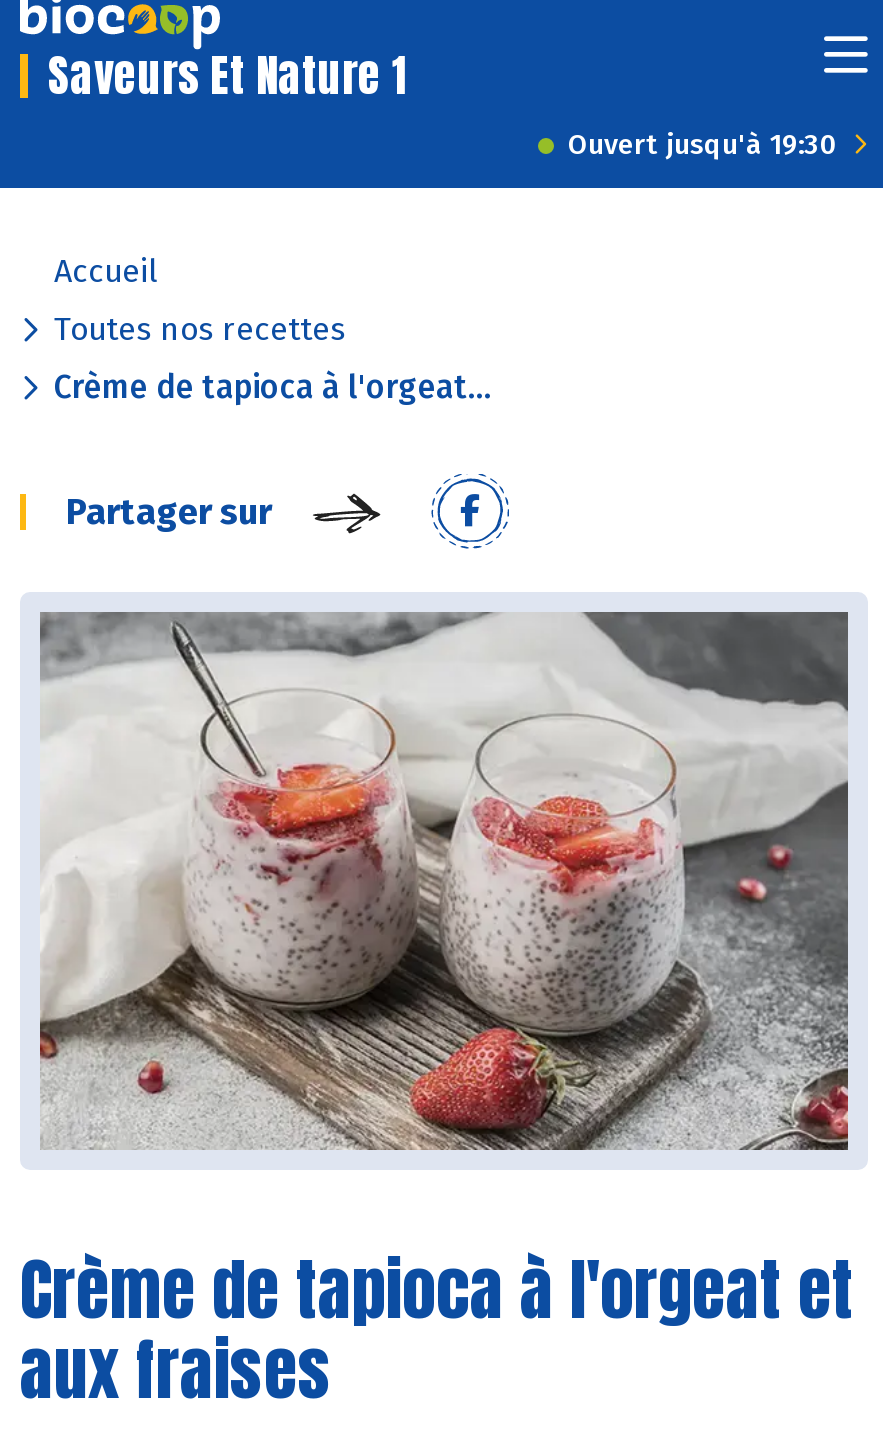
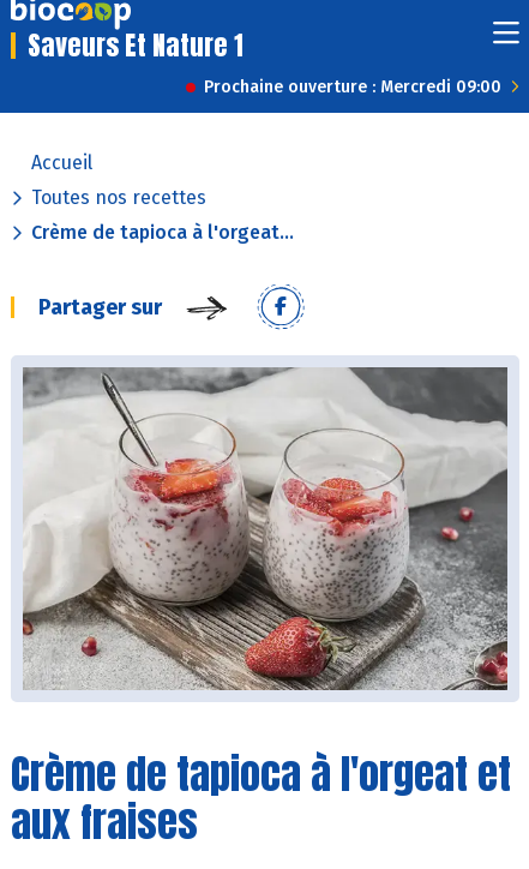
- Ouvert jusqu'à 19:30
+ Prochaine ouverture : Mercredi 09:00
